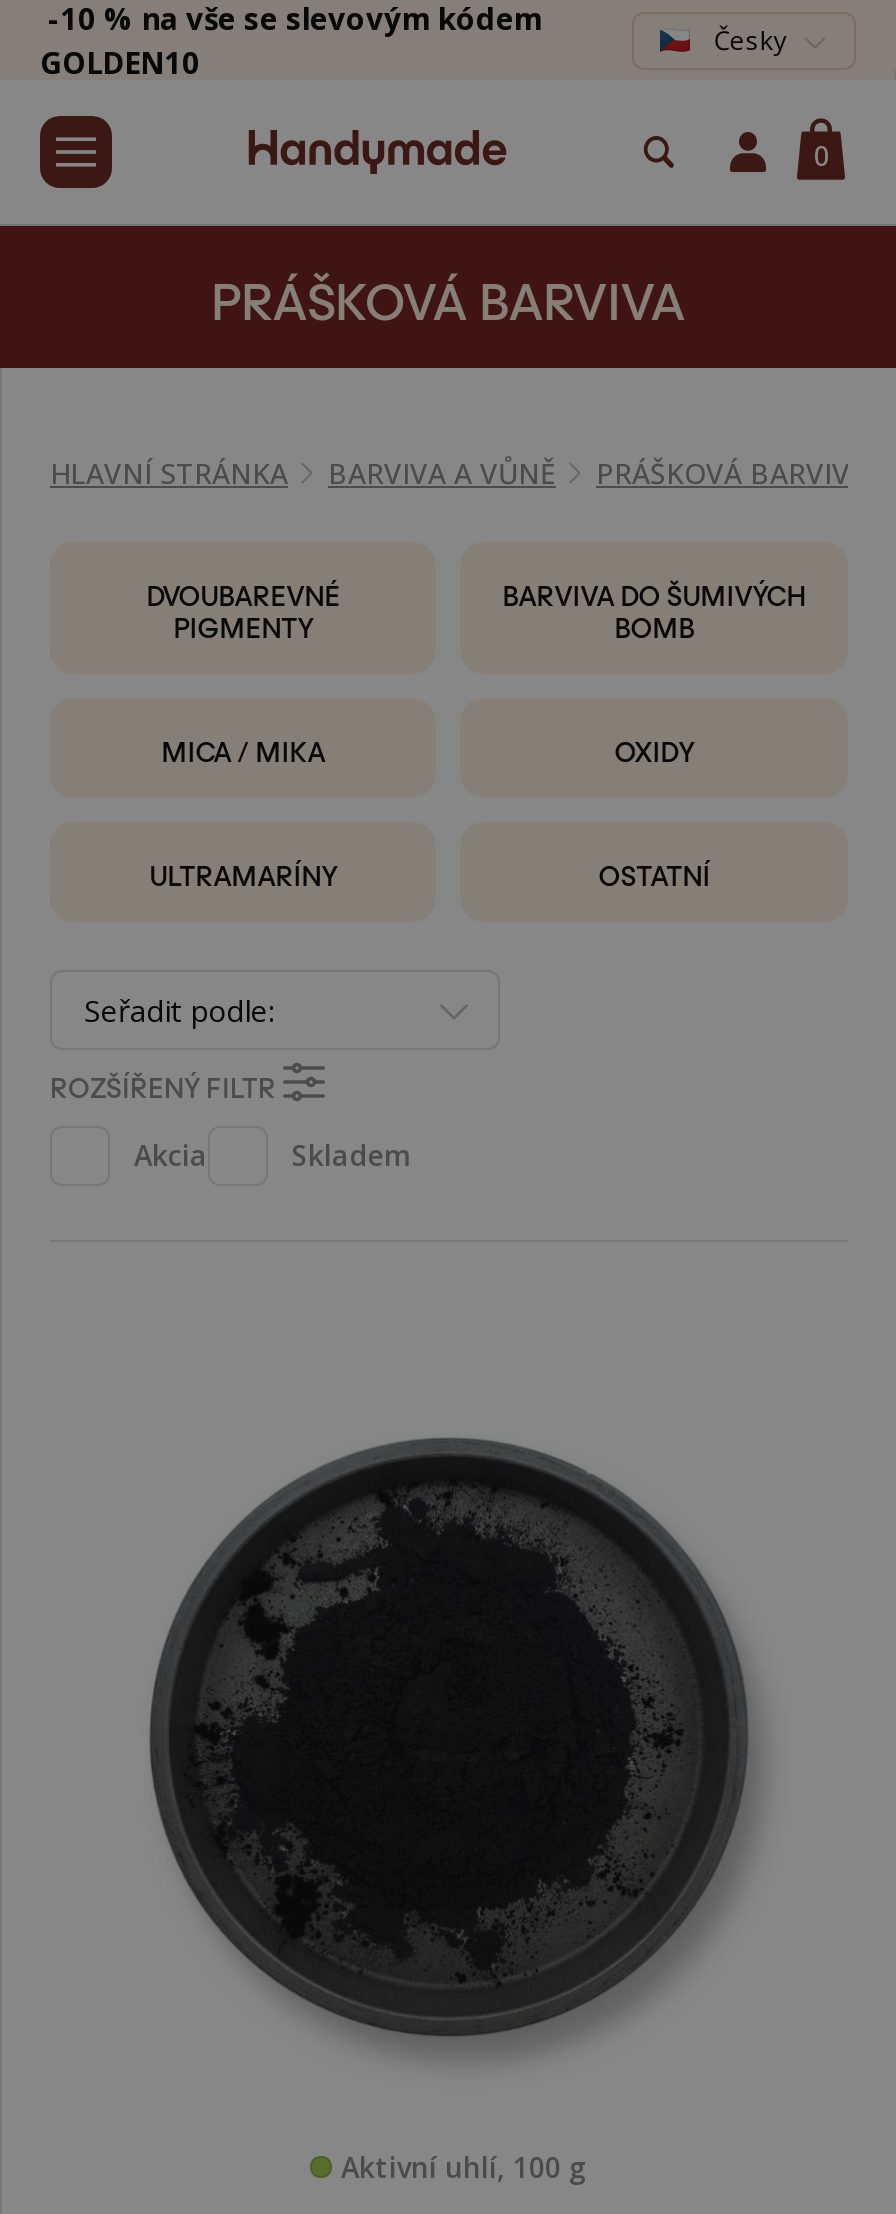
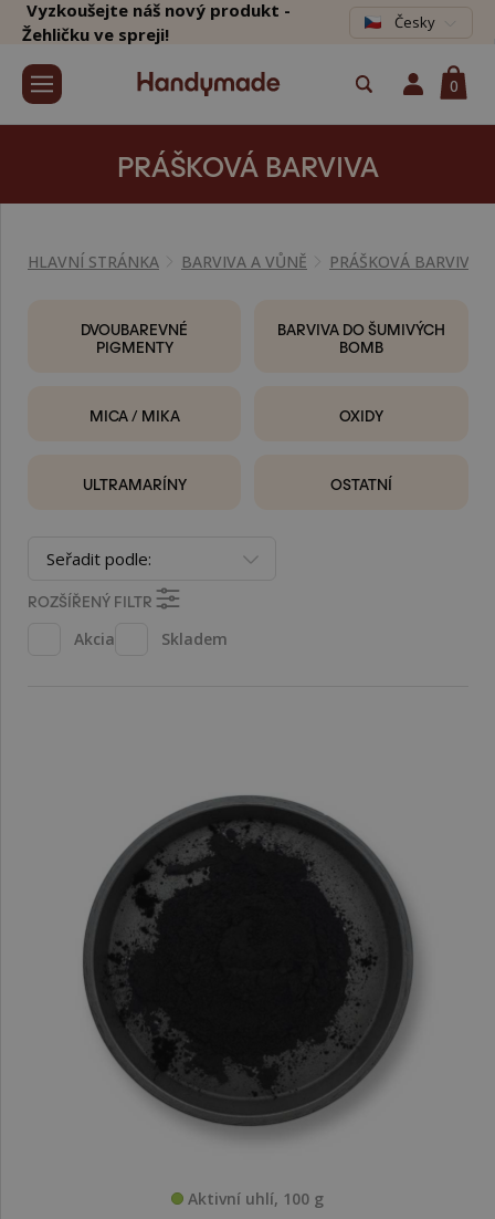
- -10 % na vše se slevovým kódem
- GOLDEN10
+ Vyzkoušejte náš nový produkt -
+ Žehličku ve spreji!
